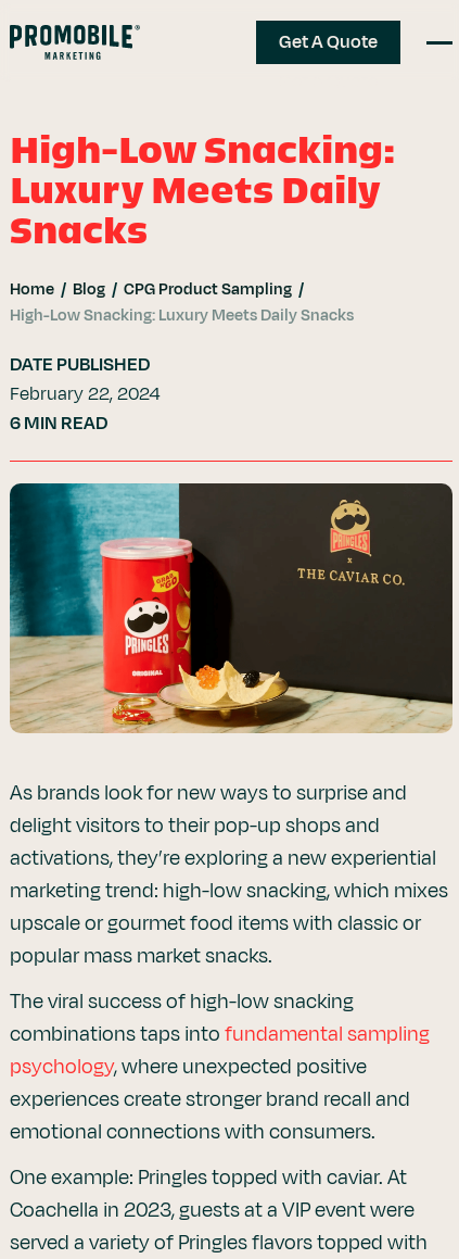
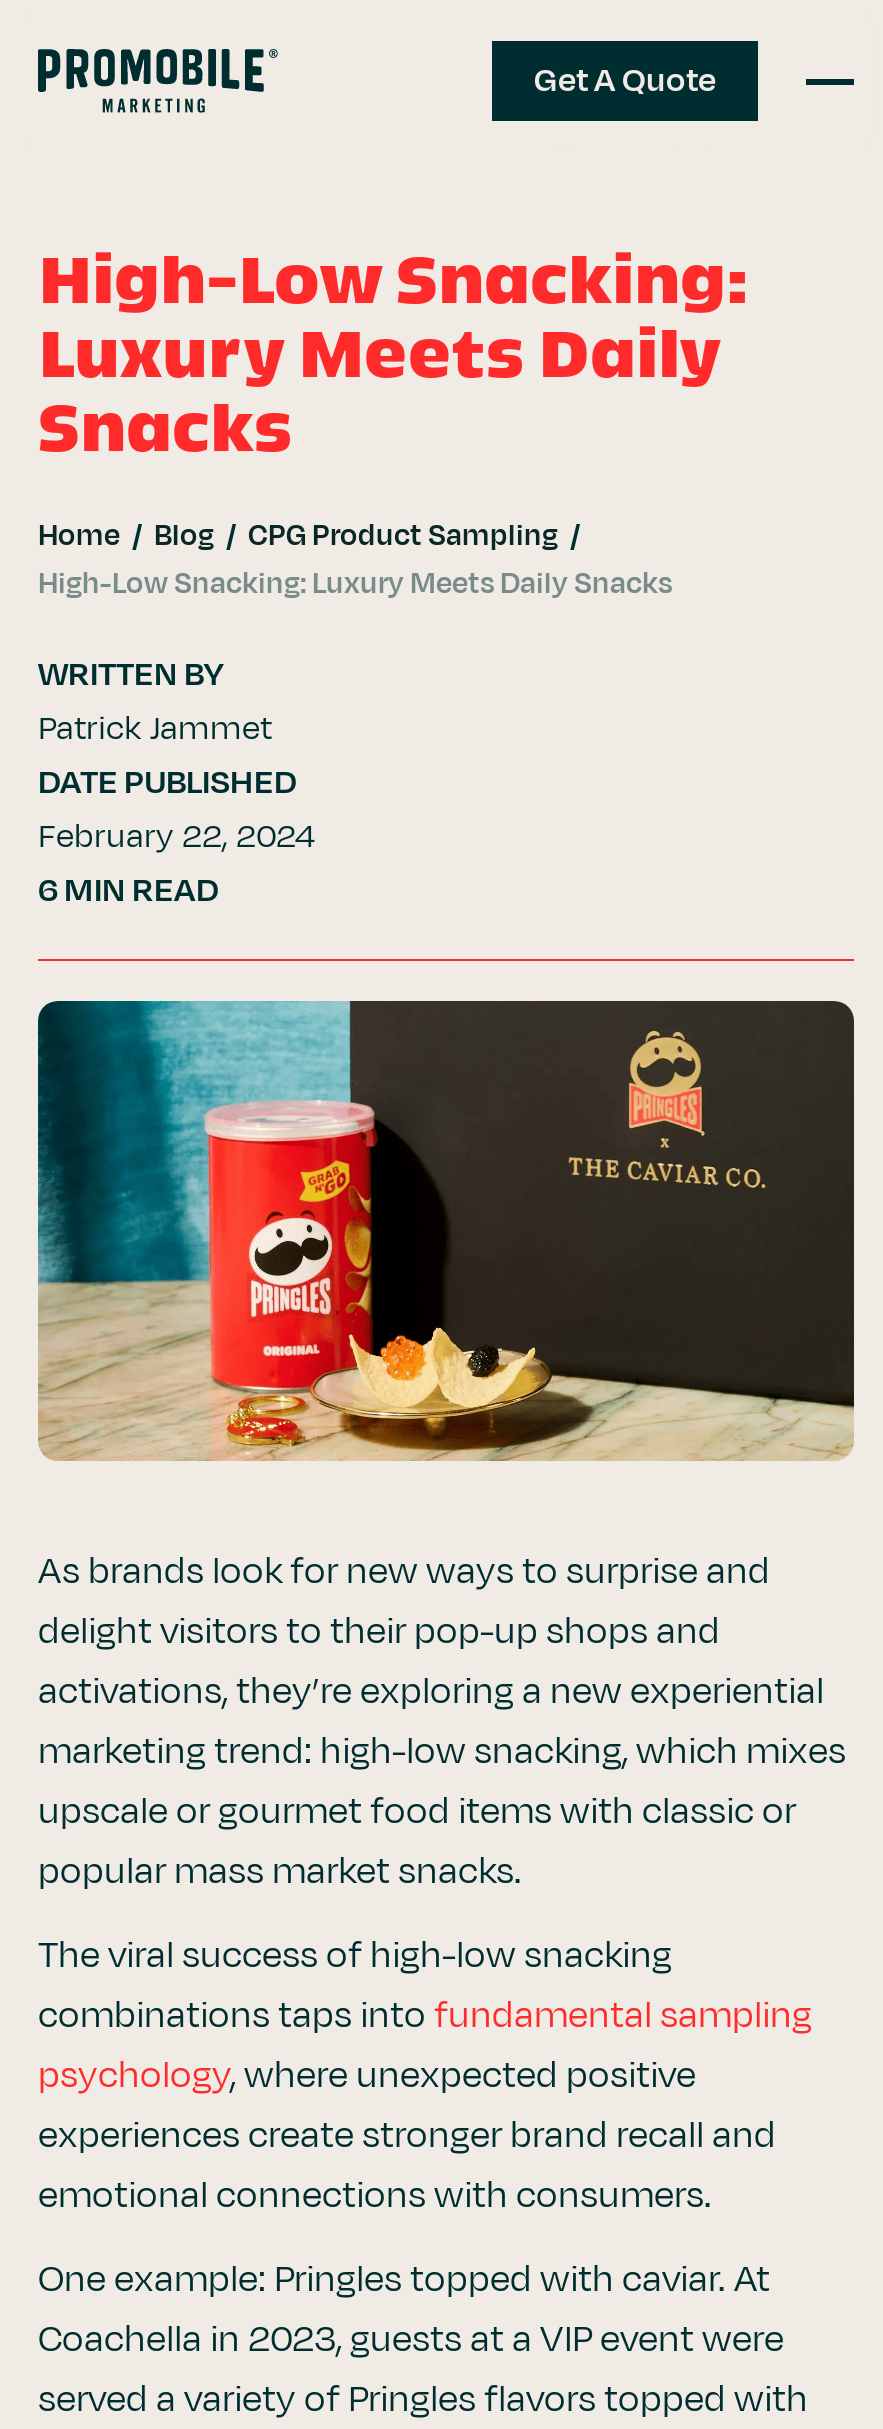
+ WRITTEN BY
+ Patrick Jammet
